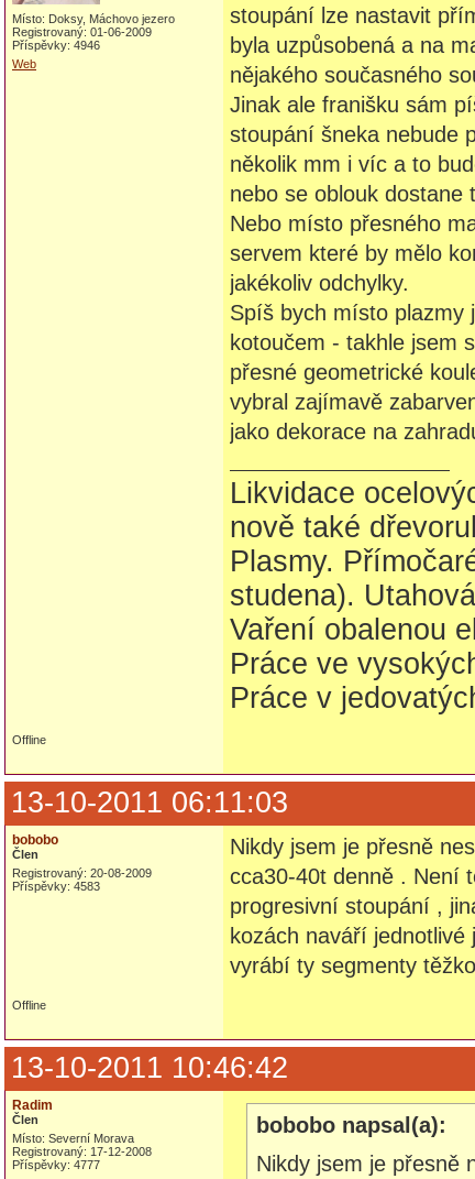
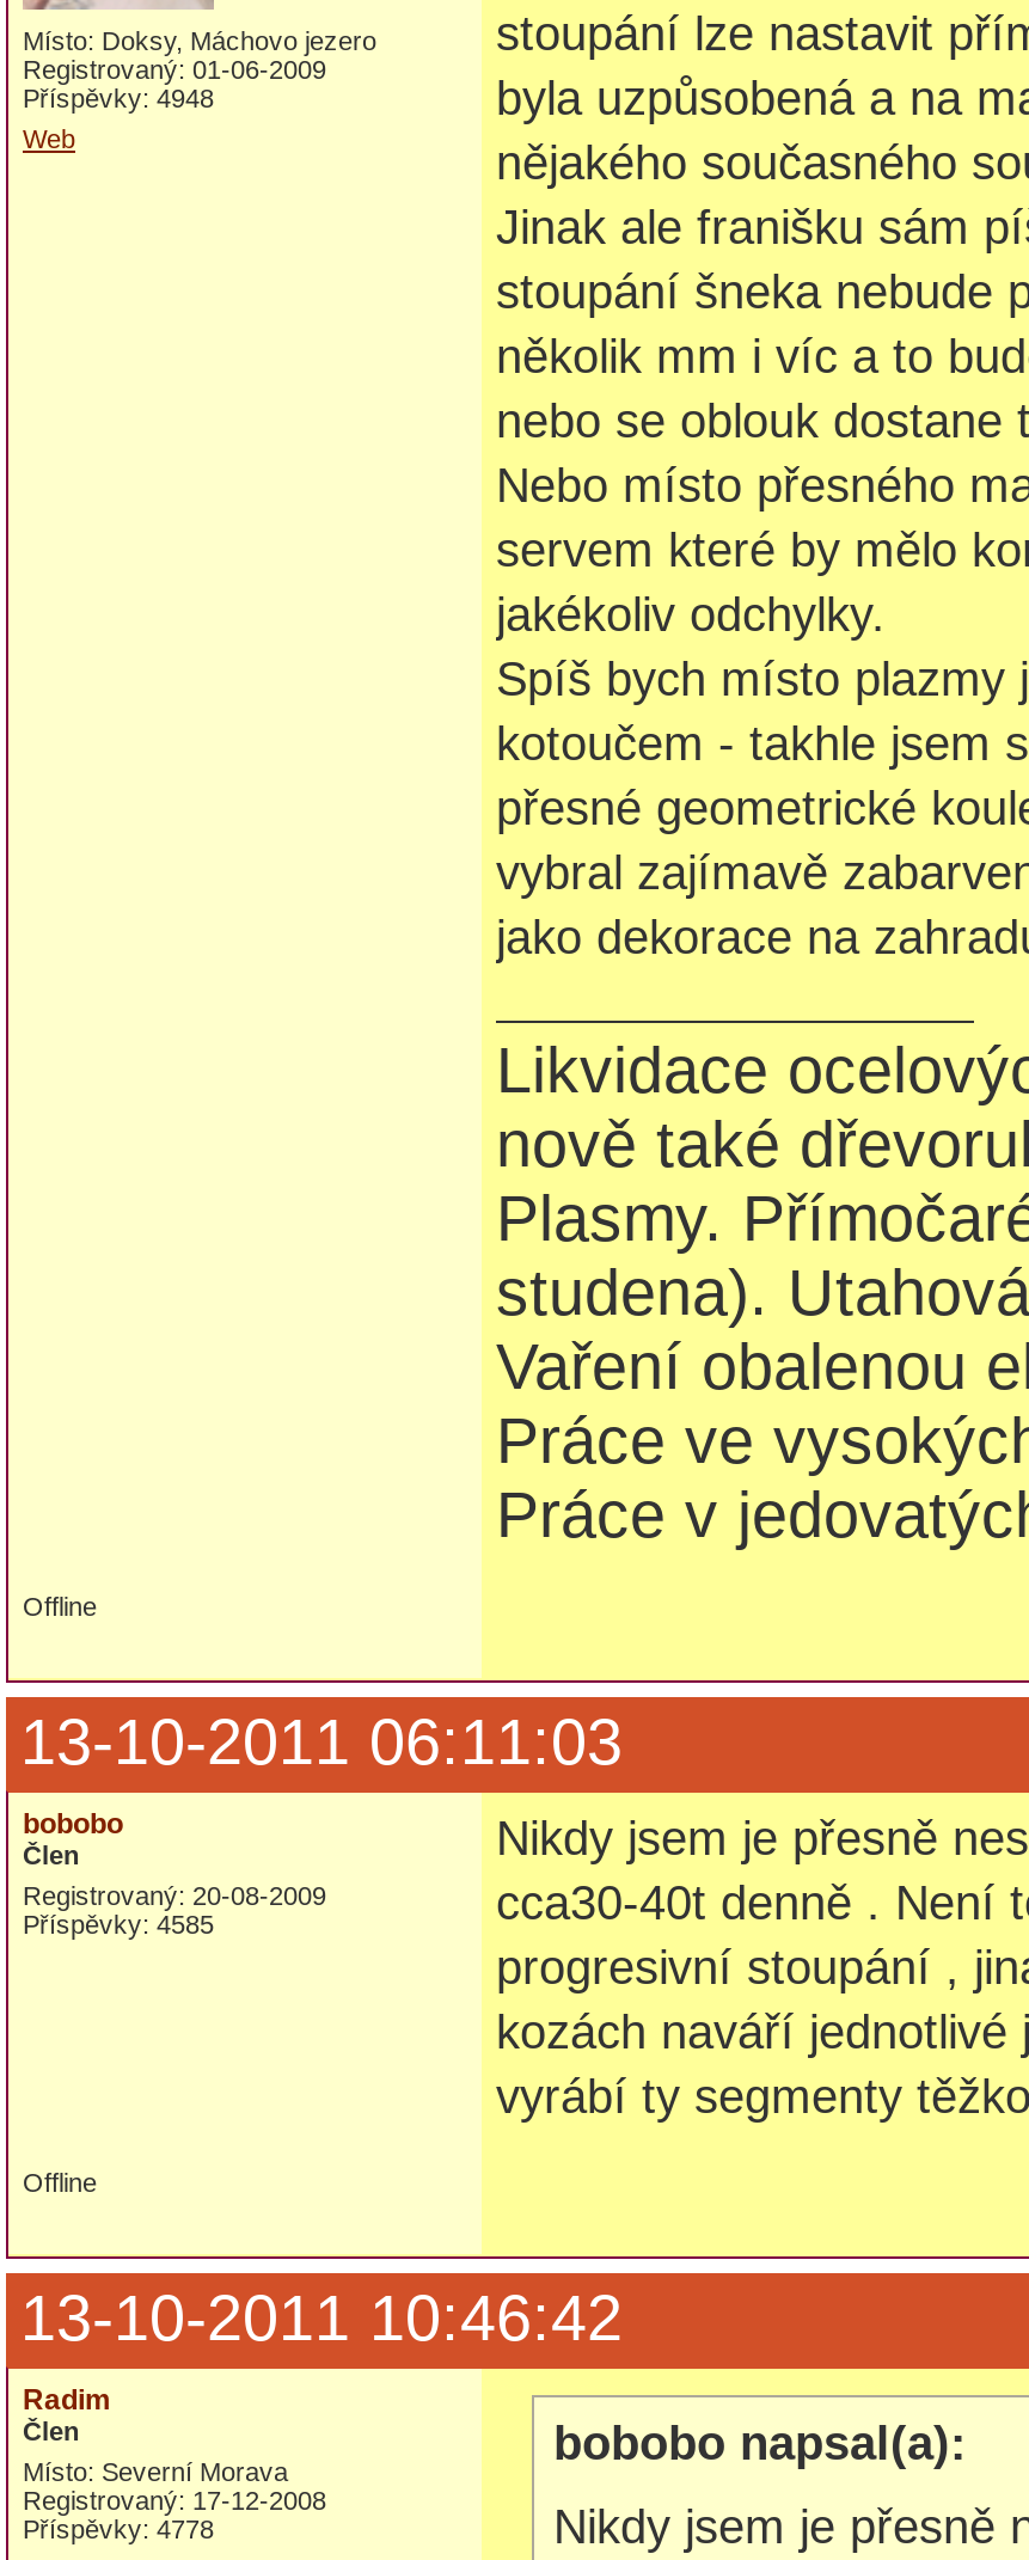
- Příspěvky: 4946
+ Příspěvky: 4948

- Příspěvky: 4583
+ Příspěvky: 4585

- Příspěvky: 4777
+ Příspěvky: 4778
